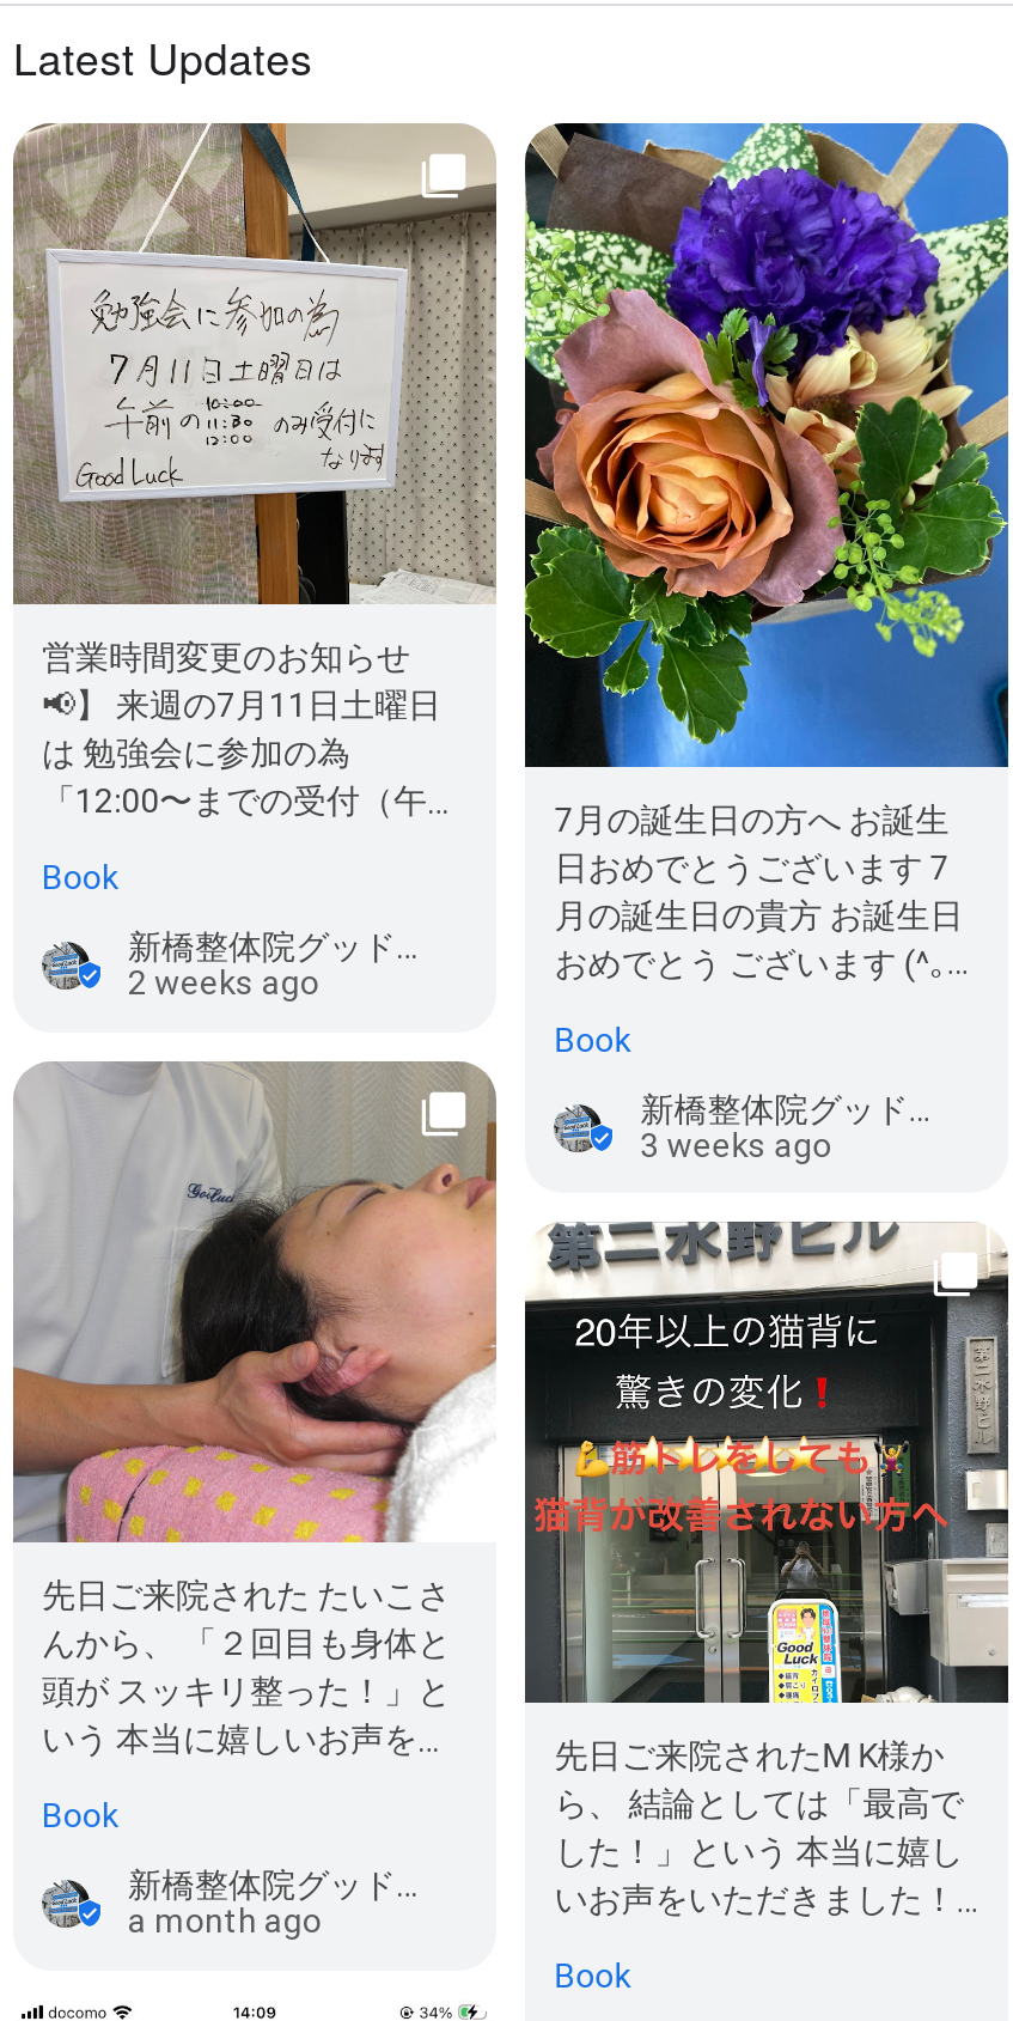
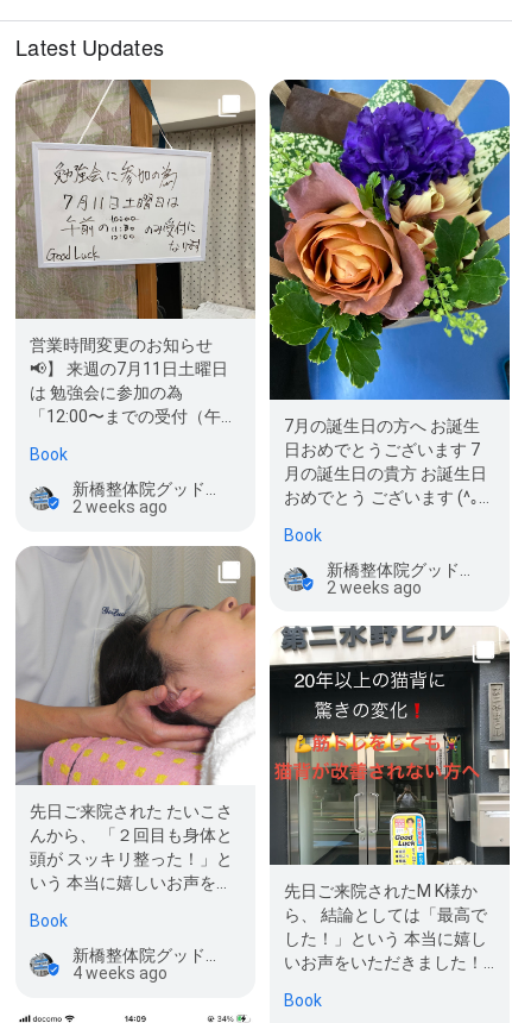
- 3 weeks ago
+ 2 weeks ago

- a month ago
+ 4 weeks ago
